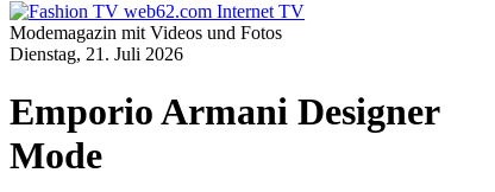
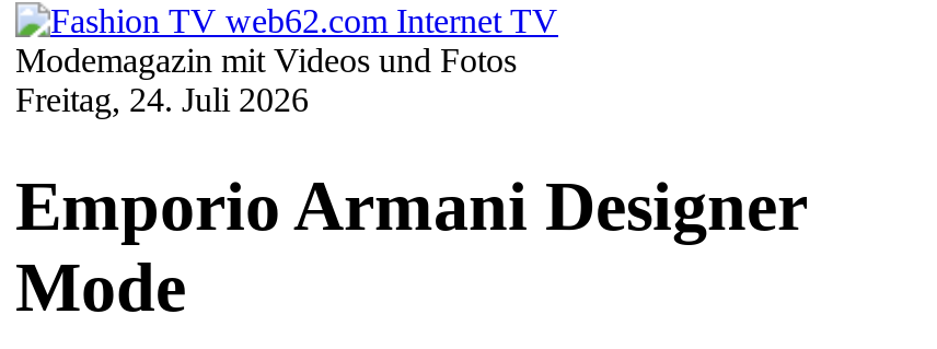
- Dienstag, 21. Juli 2026
+ Freitag, 24. Juli 2026
